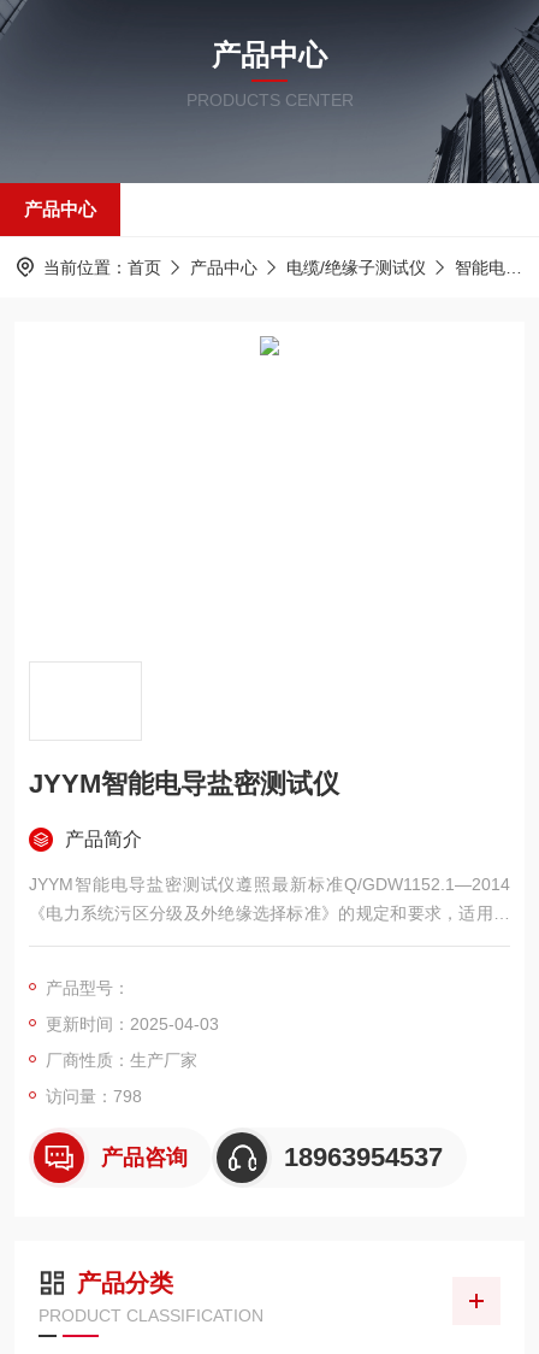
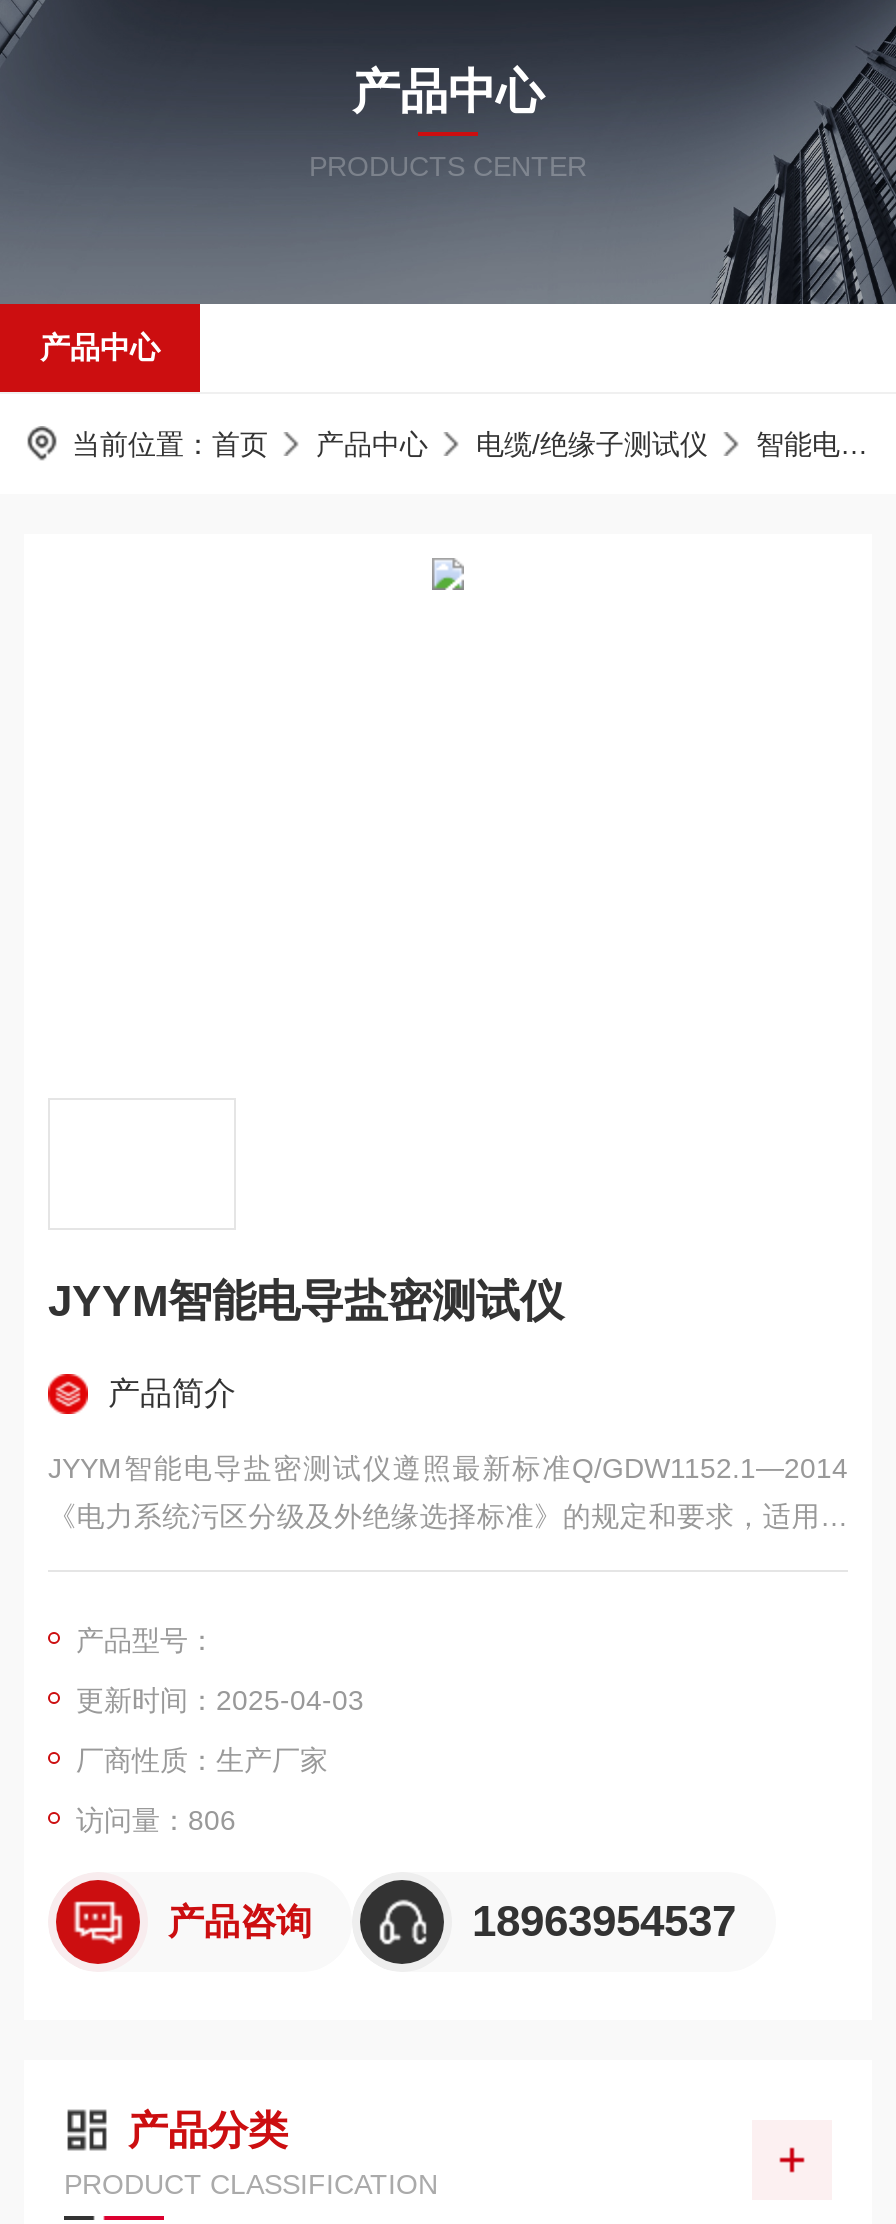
- 访问量：798
+ 访问量：806
